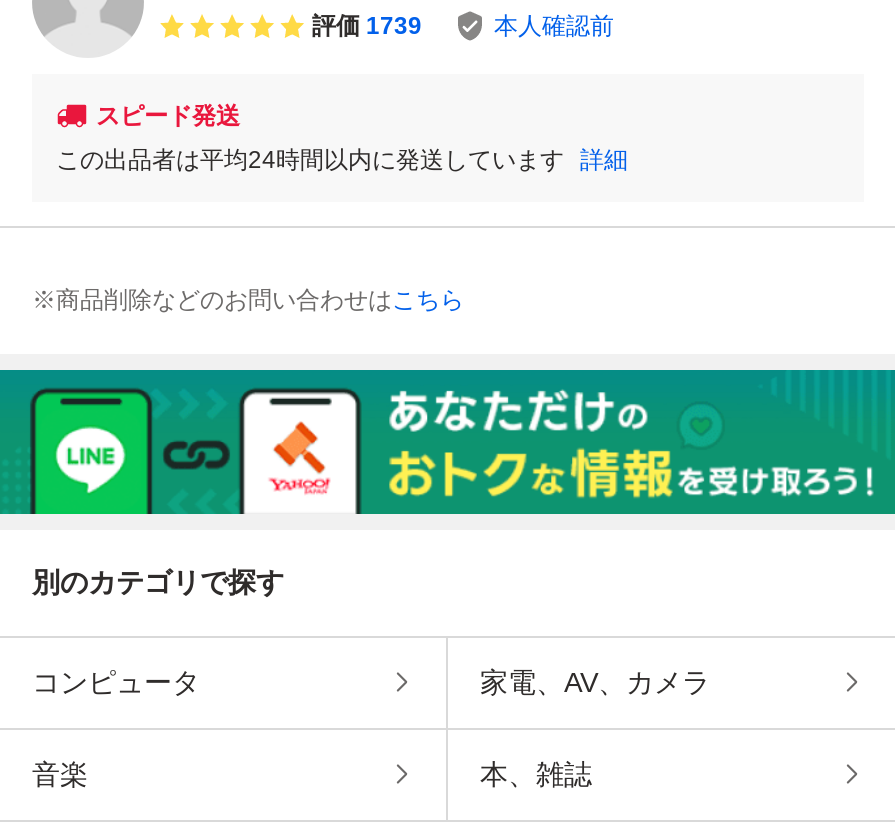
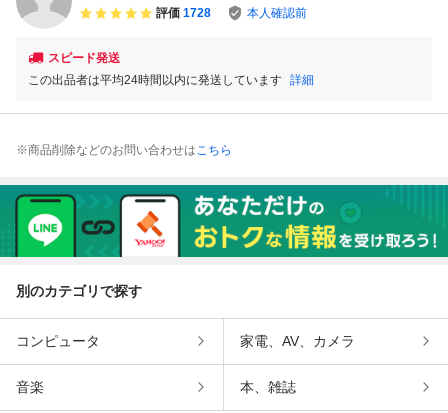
- 評価 1739
+ 評価 1728
